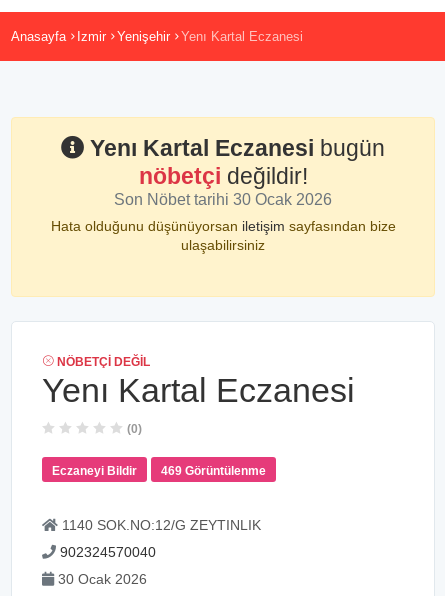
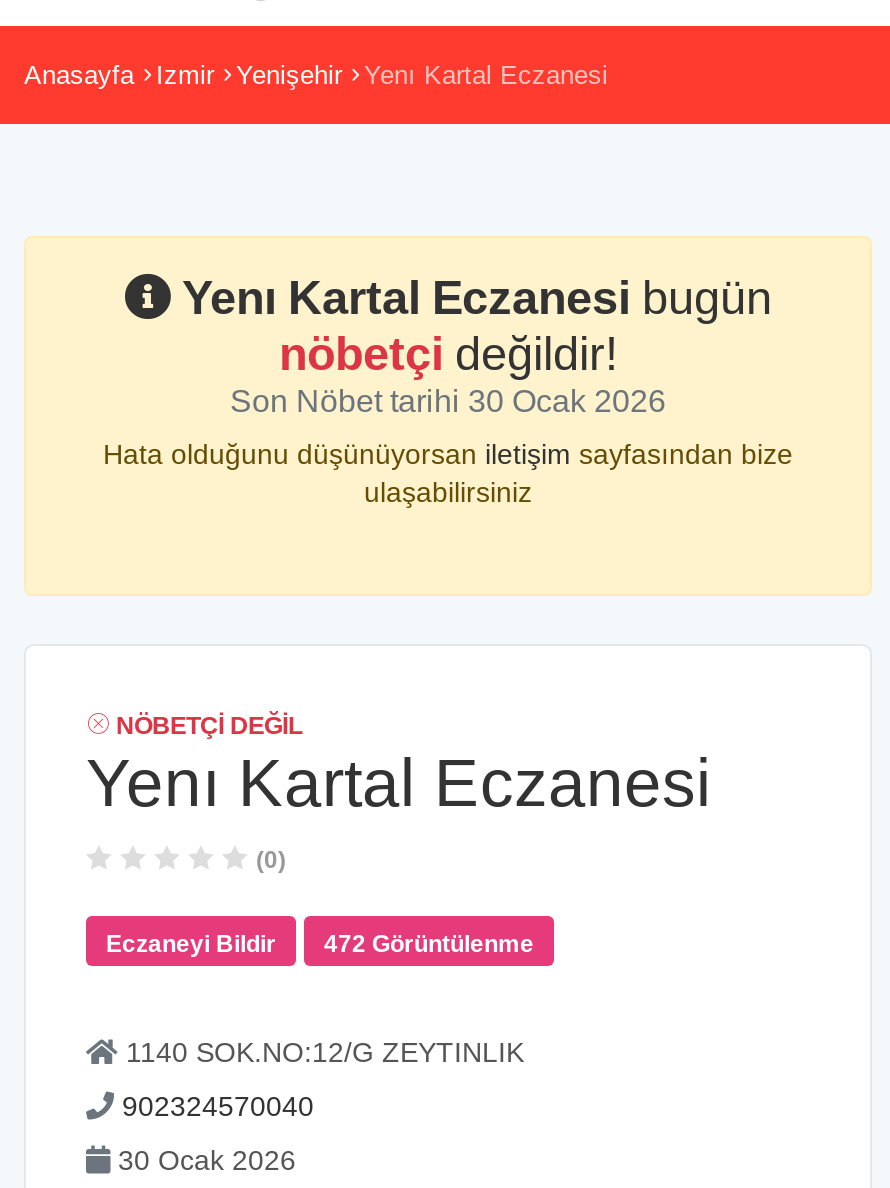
- 469 Görüntülenme
+ 472 Görüntülenme
